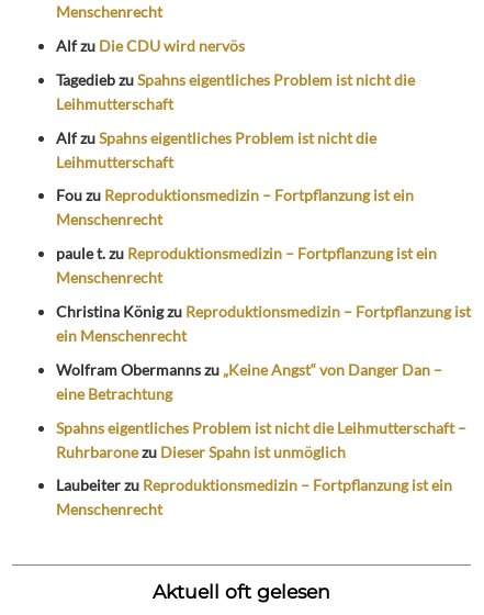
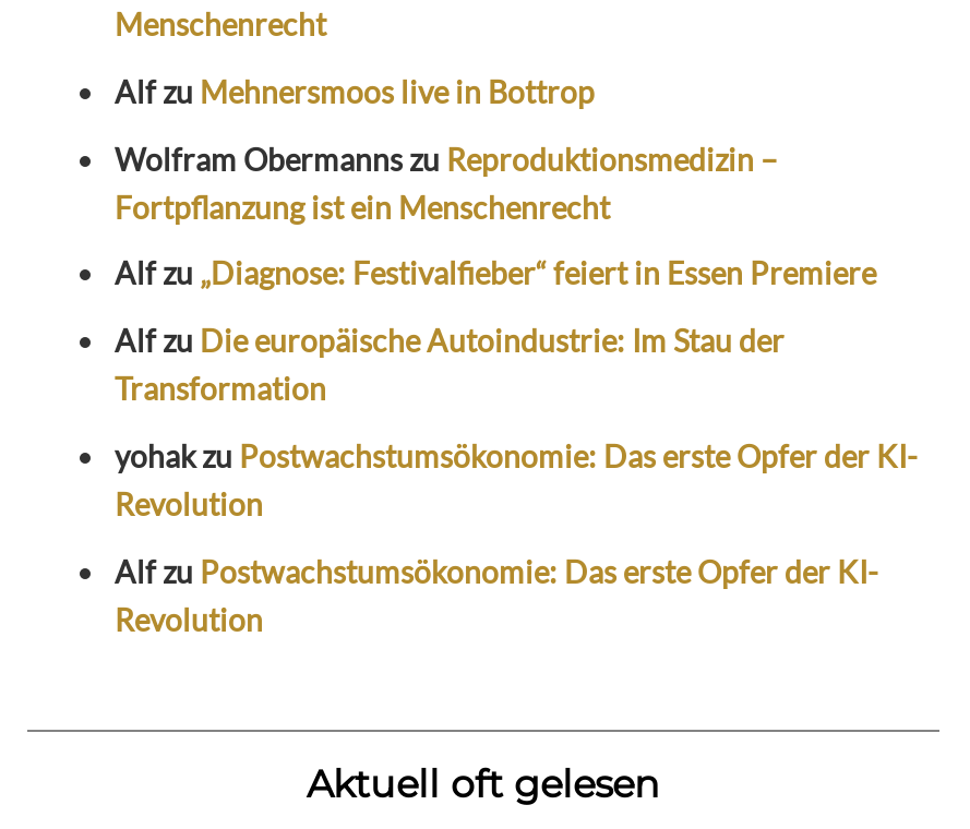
- Alf zu Die CDU wird nervös
- Tagedieb zu Spahns eigentliches Problem ist nicht die
- Leihmutterschaft
- Alf zu Spahns eigentliches Problem ist nicht die
- Leihmutterschaft
- Fou zu Reproduktionsmedizin – Fortpflanzung ist ein
- Menschenrecht
- paule t. zu Reproduktionsmedizin – Fortpflanzung ist ein
- Menschenrecht
- Christina Königzu Reproduktionsmedizin – Fortpflanzung ist
- ein Menschenrecht
- Wolfram Obermanns zu „Keine Angst“ von Danger Dan –
- eine Betrachtung
- Spahns eigentliches Problem ist nicht die Leihmutterschaft –
- Ruhrbarone zu Dieser Spahn ist unmöglich
- Laubeiter zu Reproduktionsmedizin – Fortpflanzung ist ein
- Menschenrecht
+ Alf zu Mehnersmoos live in Bottrop
+ Wolfram Obermanns zu Reproduktionsmedizin –
+ Fortpflanzung ist ein Menschenrecht
+ Alf zu „Diagnose: Festivalfieber“ feiert in Essen Premiere
+ Alf zu Die europäische Autoindustrie: Im Stau der
+ Transformation
+ yohak zu Postwachstumsökonomie: Das erste Opfer der KI-
+ Revolution
+ Alf zu Postwachstumsökonomie: Das erste Opfer der KI-
+ Revolution
